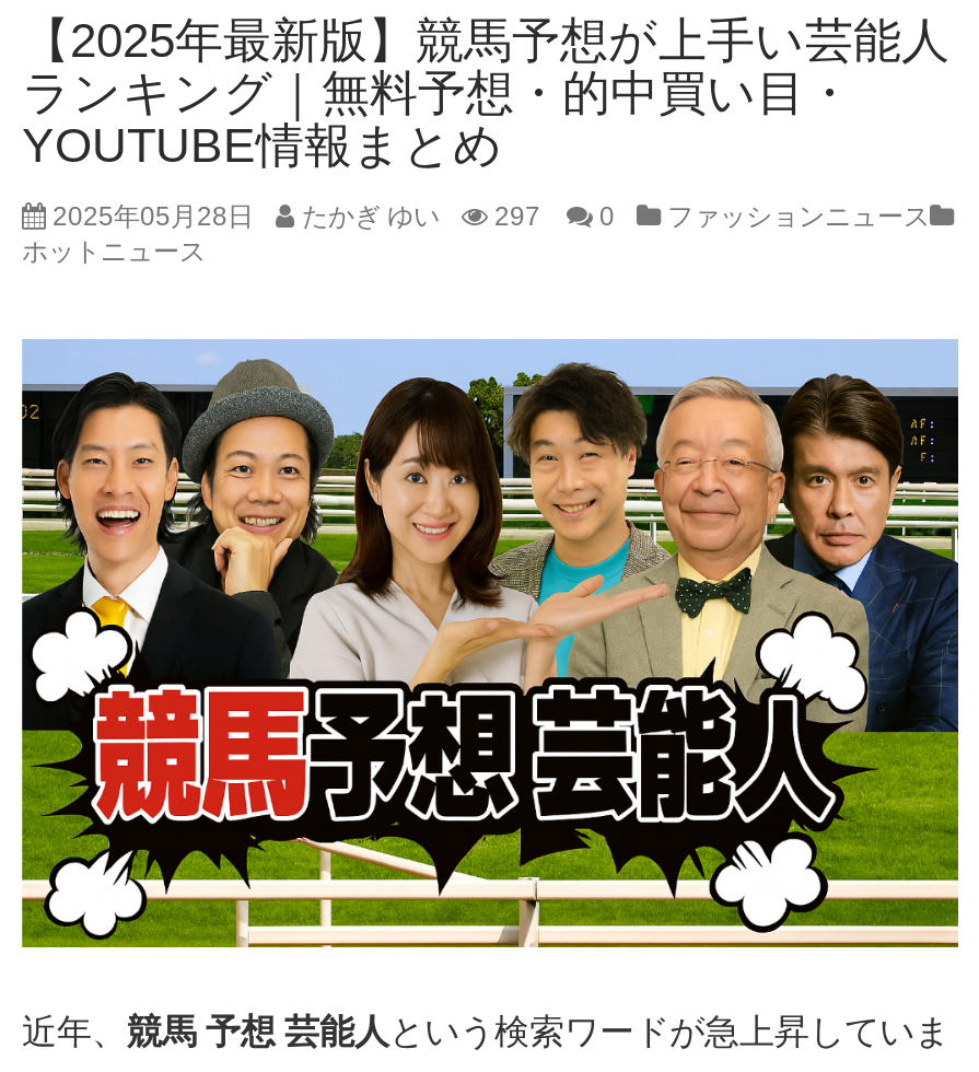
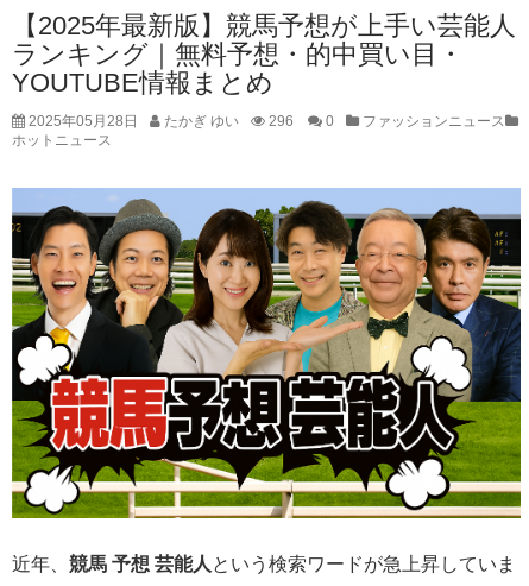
- 2025年05月28日 たかぎ ゆい 297 0 ファッションニュース
+ 2025年05月28日 たかぎ ゆい 296 0 ファッションニュース
